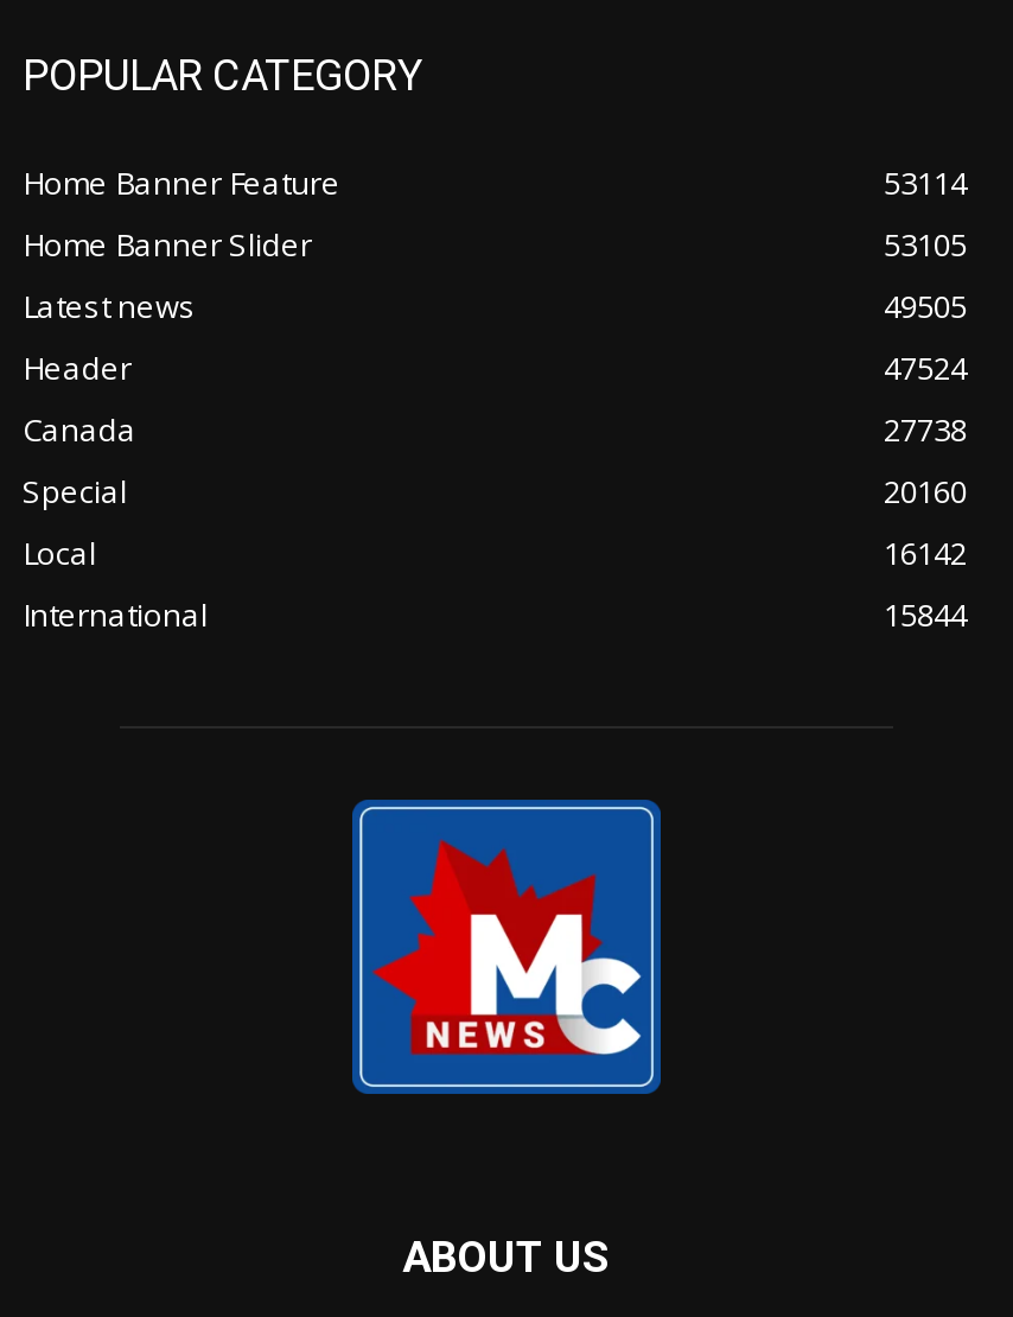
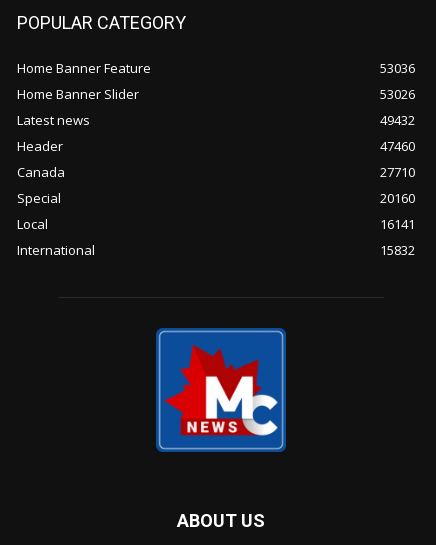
- 53114
+ 53036

- 53105
+ 53026

- 49505
+ 49432

- 47524
+ 47460

- 27738
+ 27710

- 16142
+ 16141

- 15844
+ 15832
